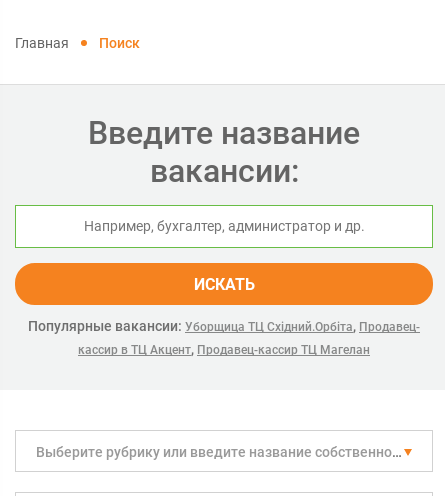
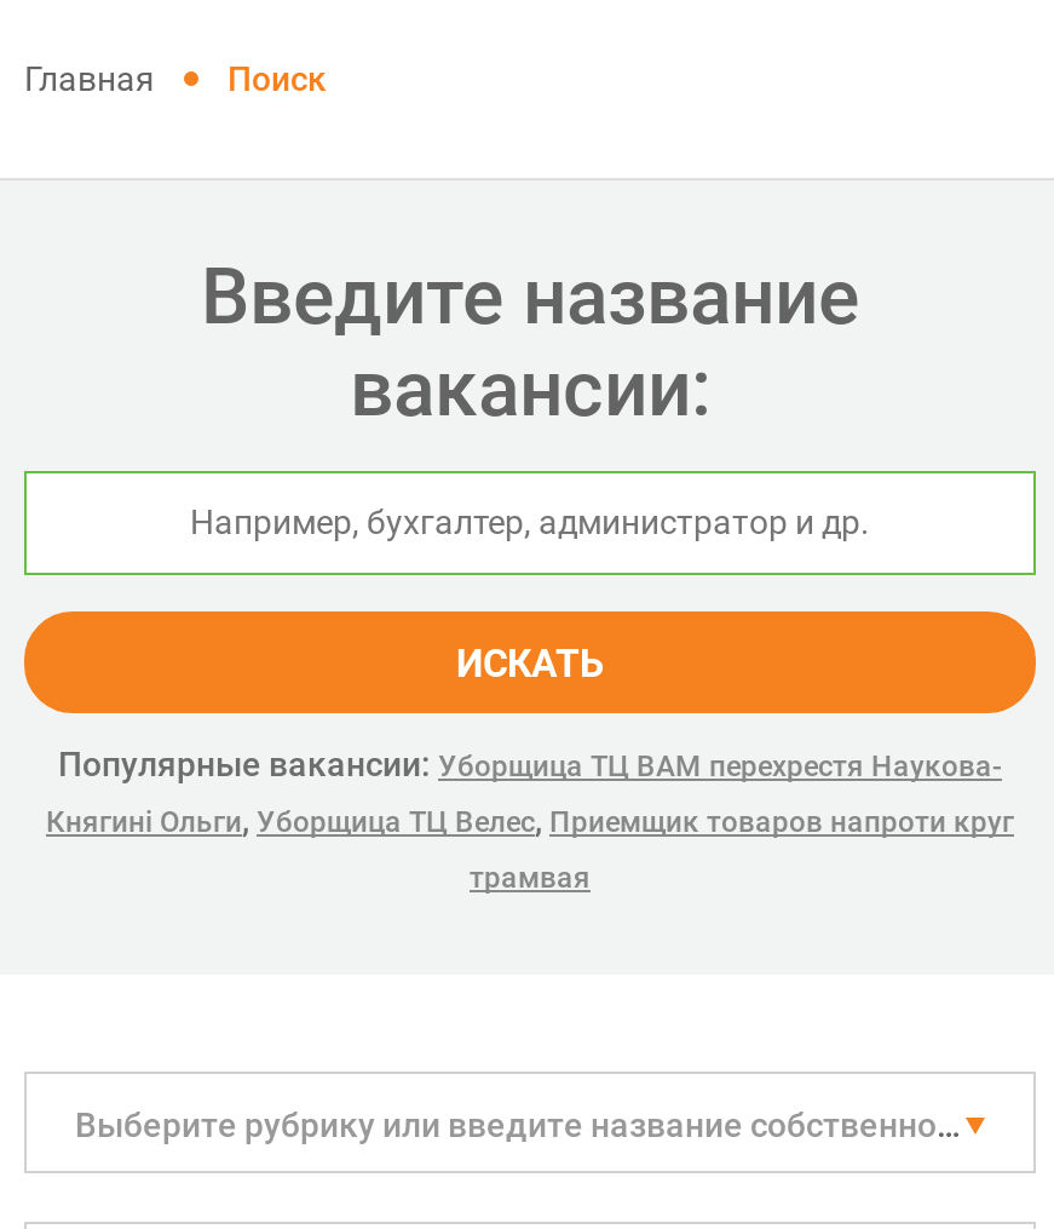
- Популярные вакансии: Уборщица ТЦ Східний.Орбіта, Продавец-
- кассир в ТЦ Акцент, Продавец-кассир ТЦ Магелан
+ Популярные вакансии: Уборщица ТЦ ВАМ перехрестя Наукова-
+ Княгині Ольги, Уборщица ТЦ Велес, Приемщик товаров напроти круг
+ трамвая
